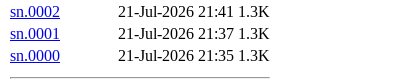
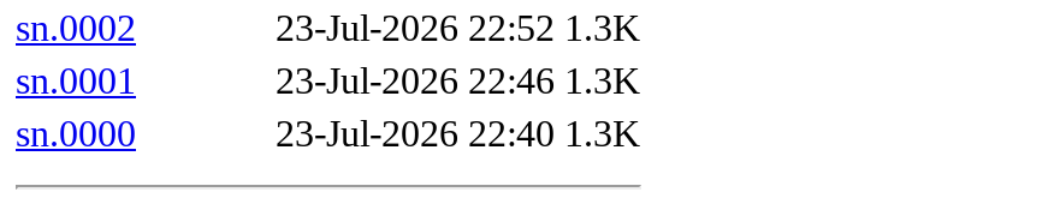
- 21-Jul-2026 21:41 1.3K
+ 23-Jul-2026 22:52 1.3K

- 21-Jul-2026 21:37 1.3K
+ 23-Jul-2026 22:46 1.3K

- 21-Jul-2026 21:35 1.3K
+ 23-Jul-2026 22:40 1.3K
